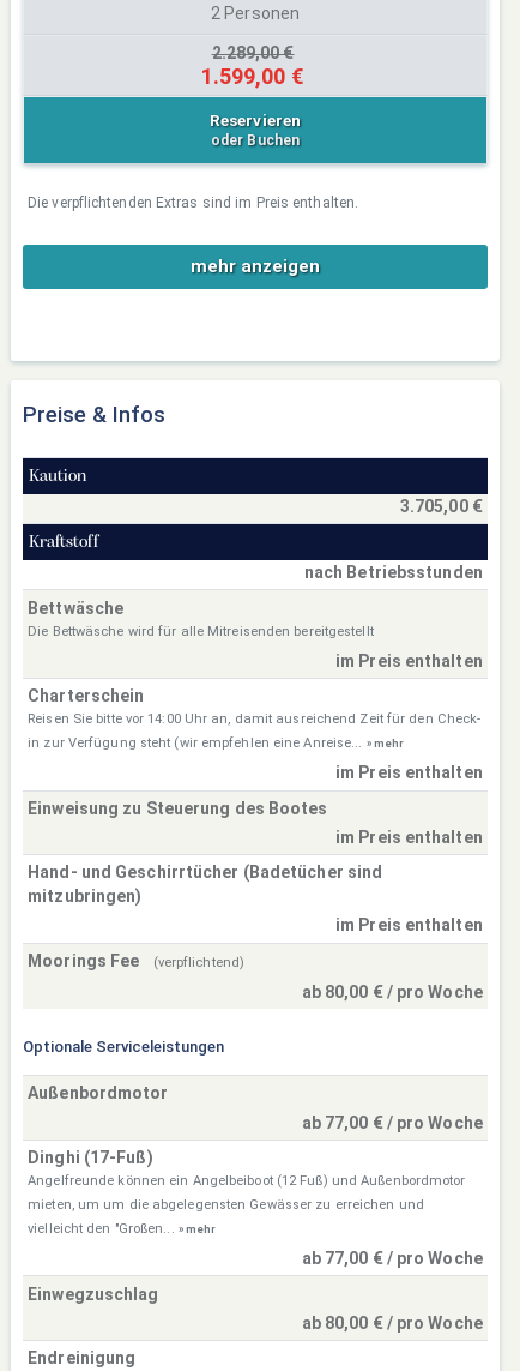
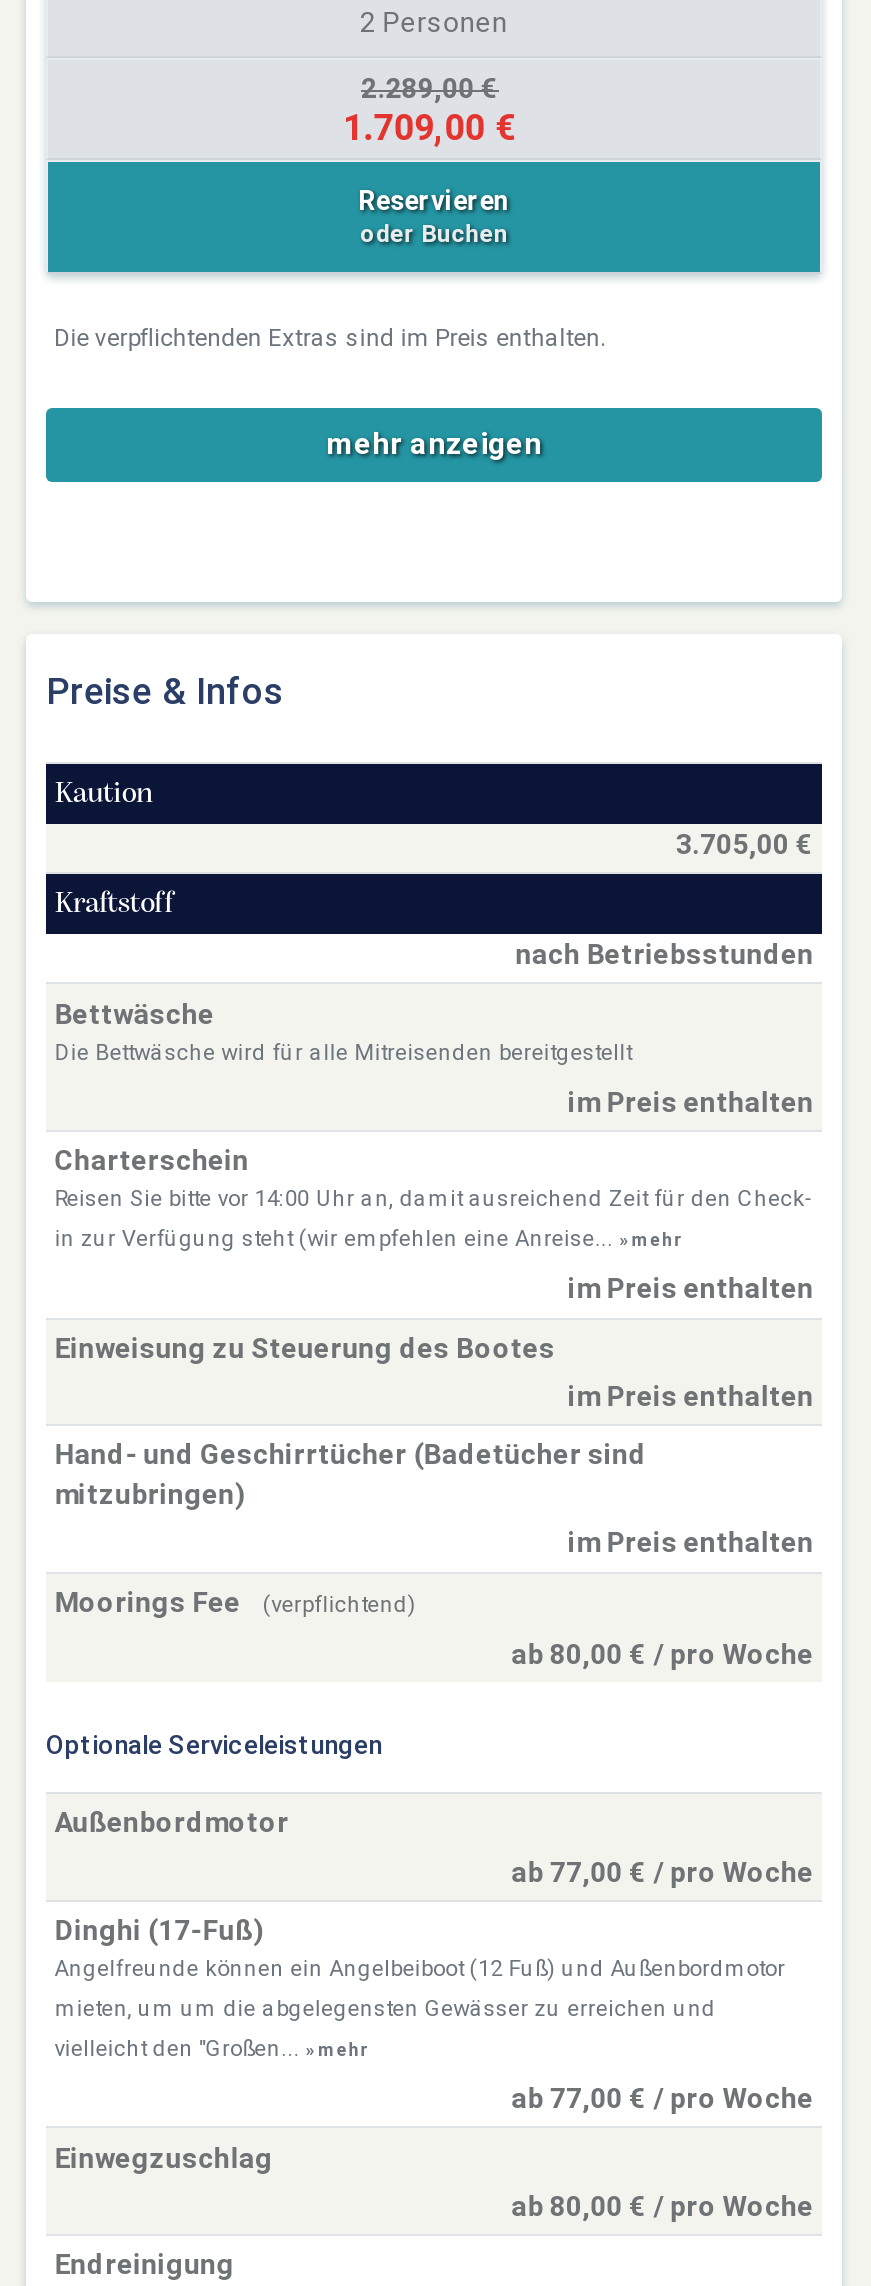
- 1.599,00 €
+ 1.709,00 €
